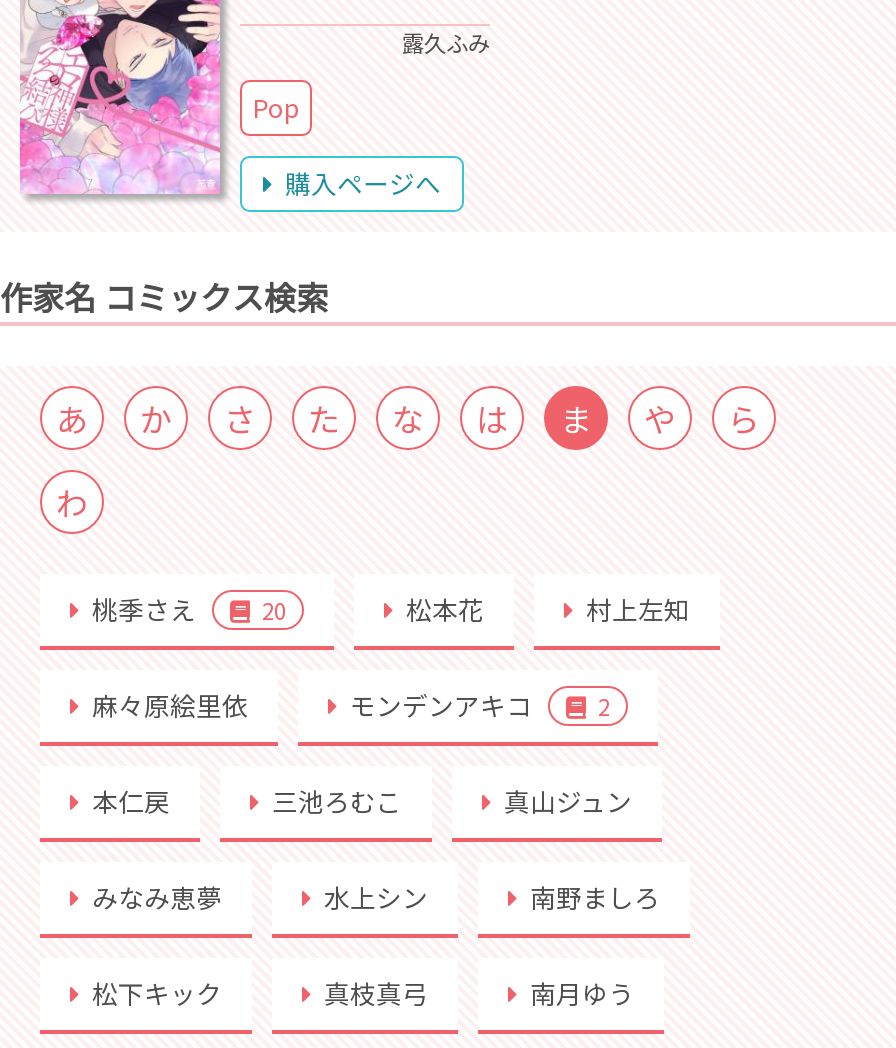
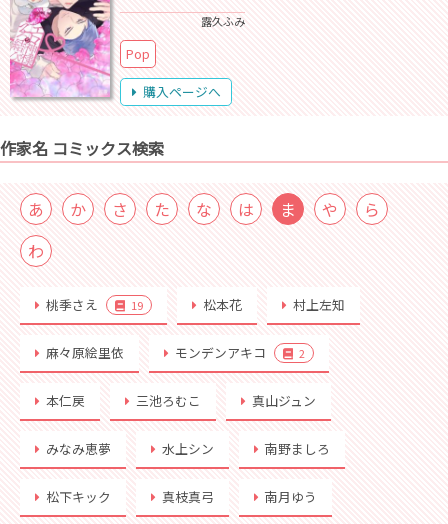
- 20
+ 19
